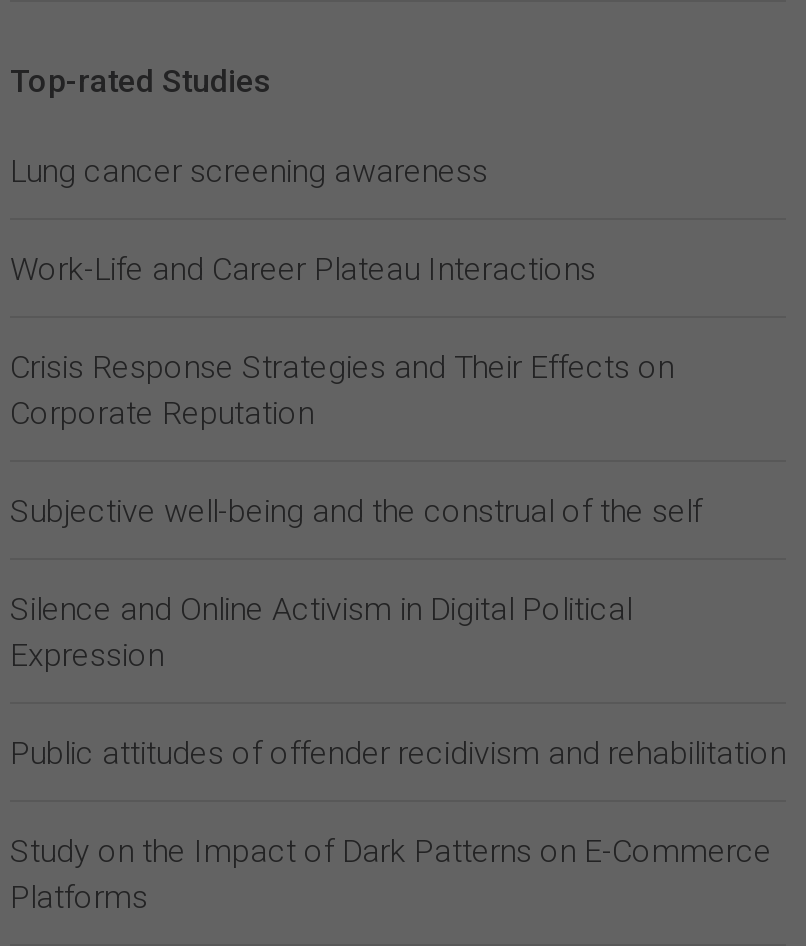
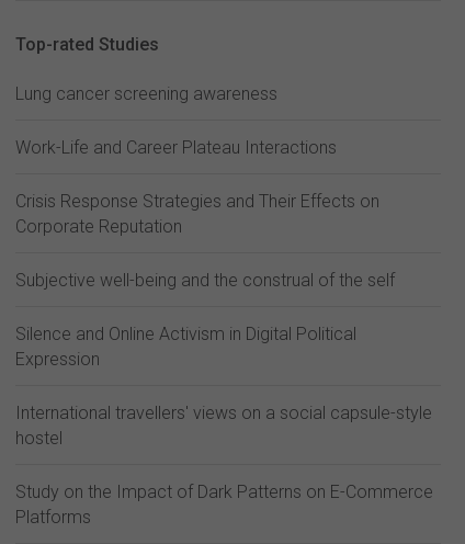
- Public attitudes of offender recidivism and rehabilitation
+ International travellers' views on a social capsule-style
+ hostel
